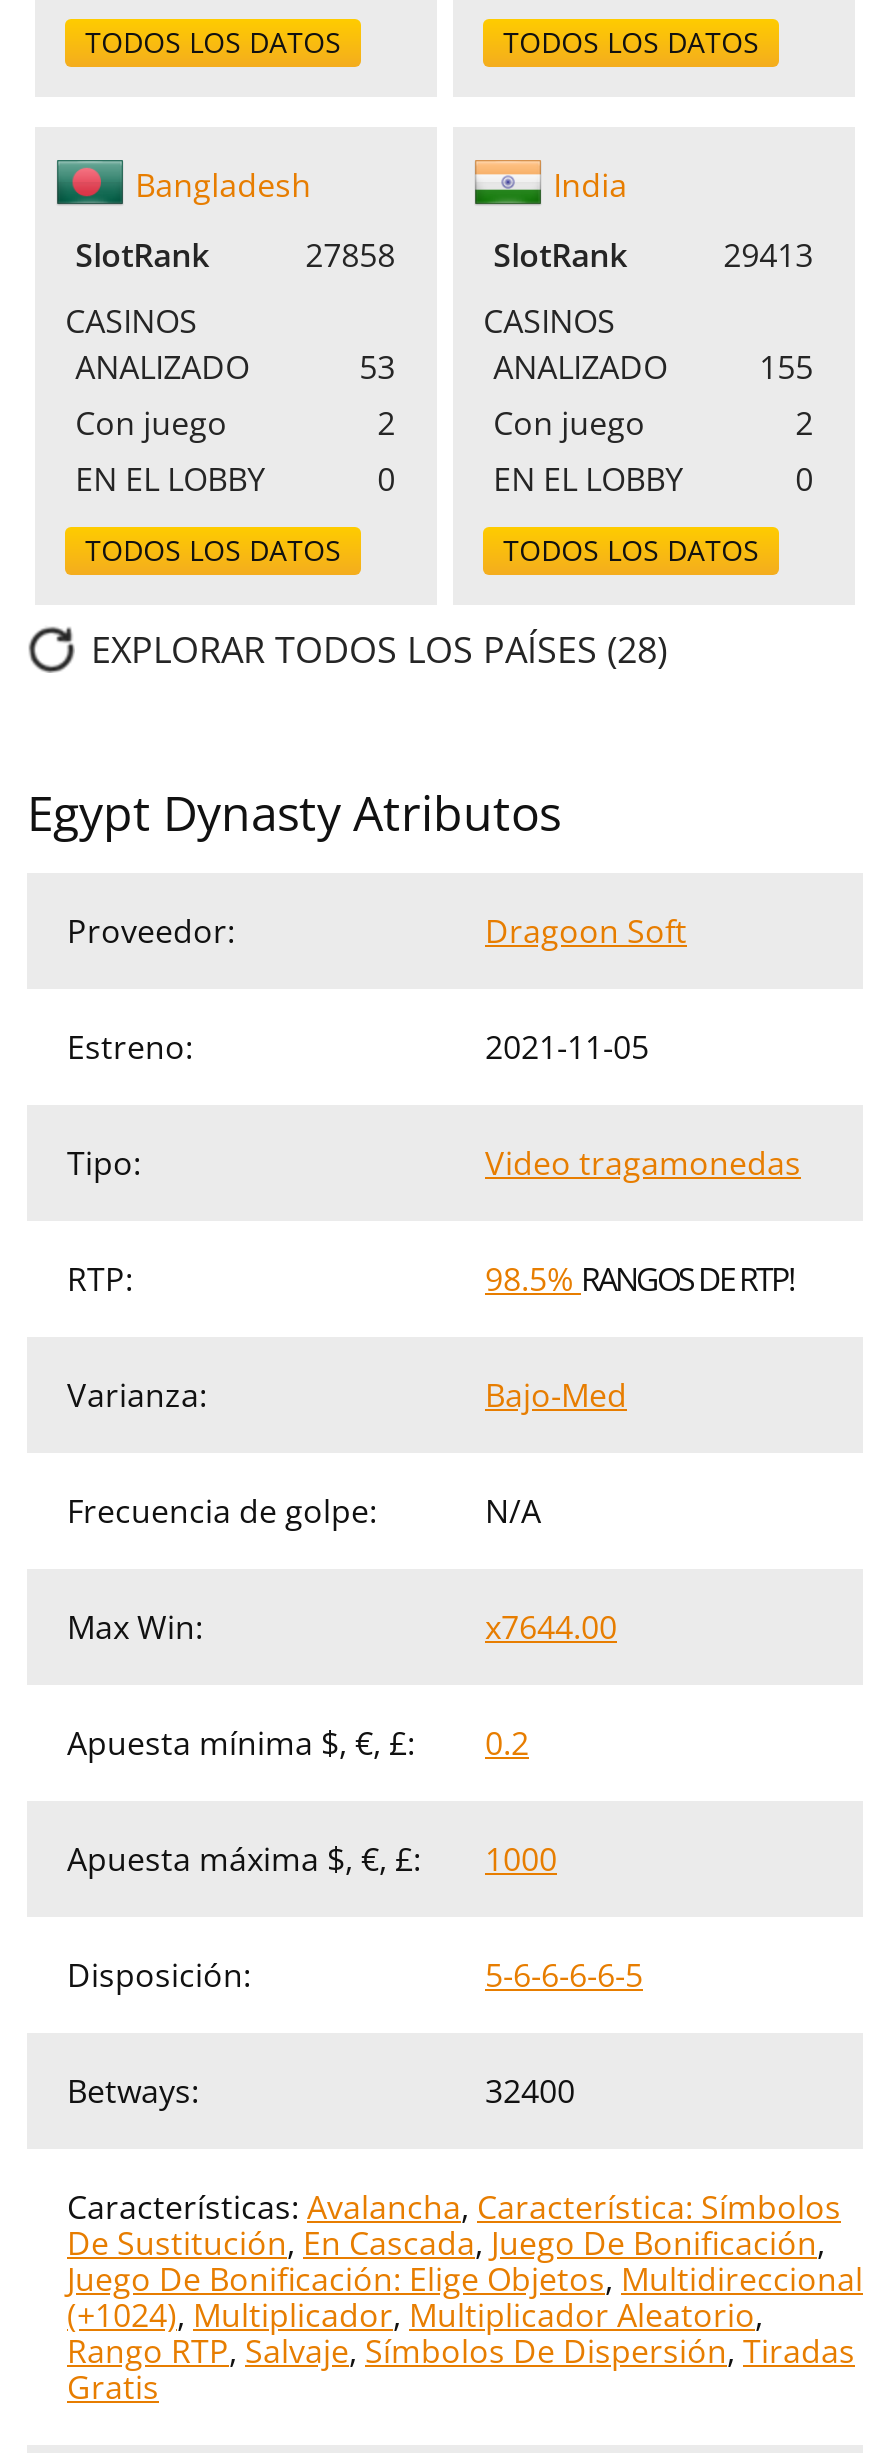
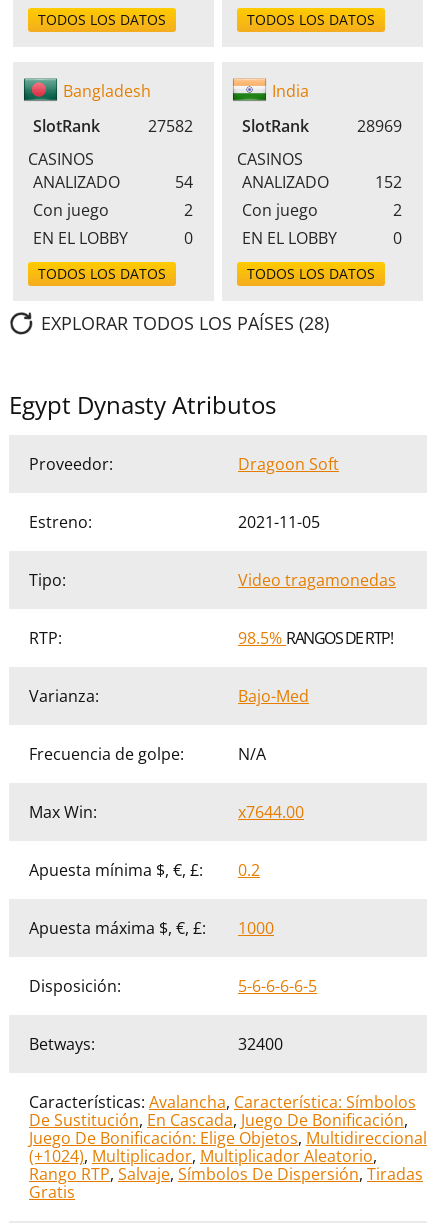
- 27858
+ 27582

- 29413
+ 28969

- 53
+ 54

- 155
+ 152
